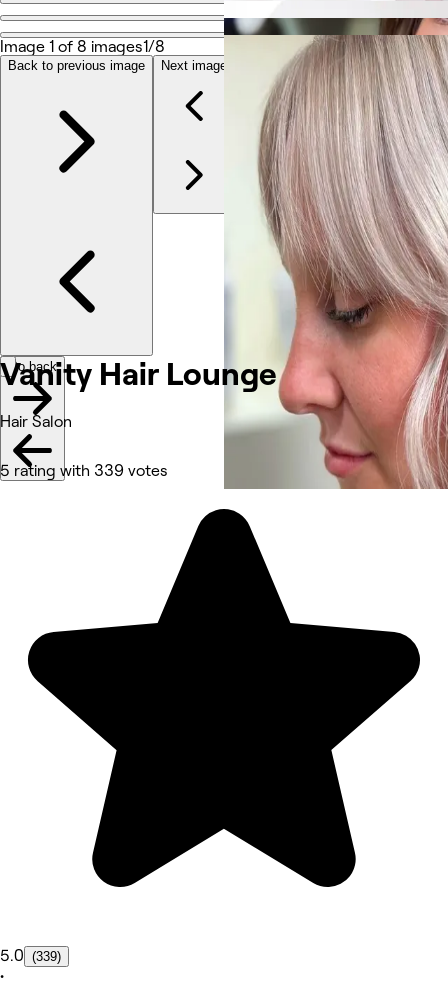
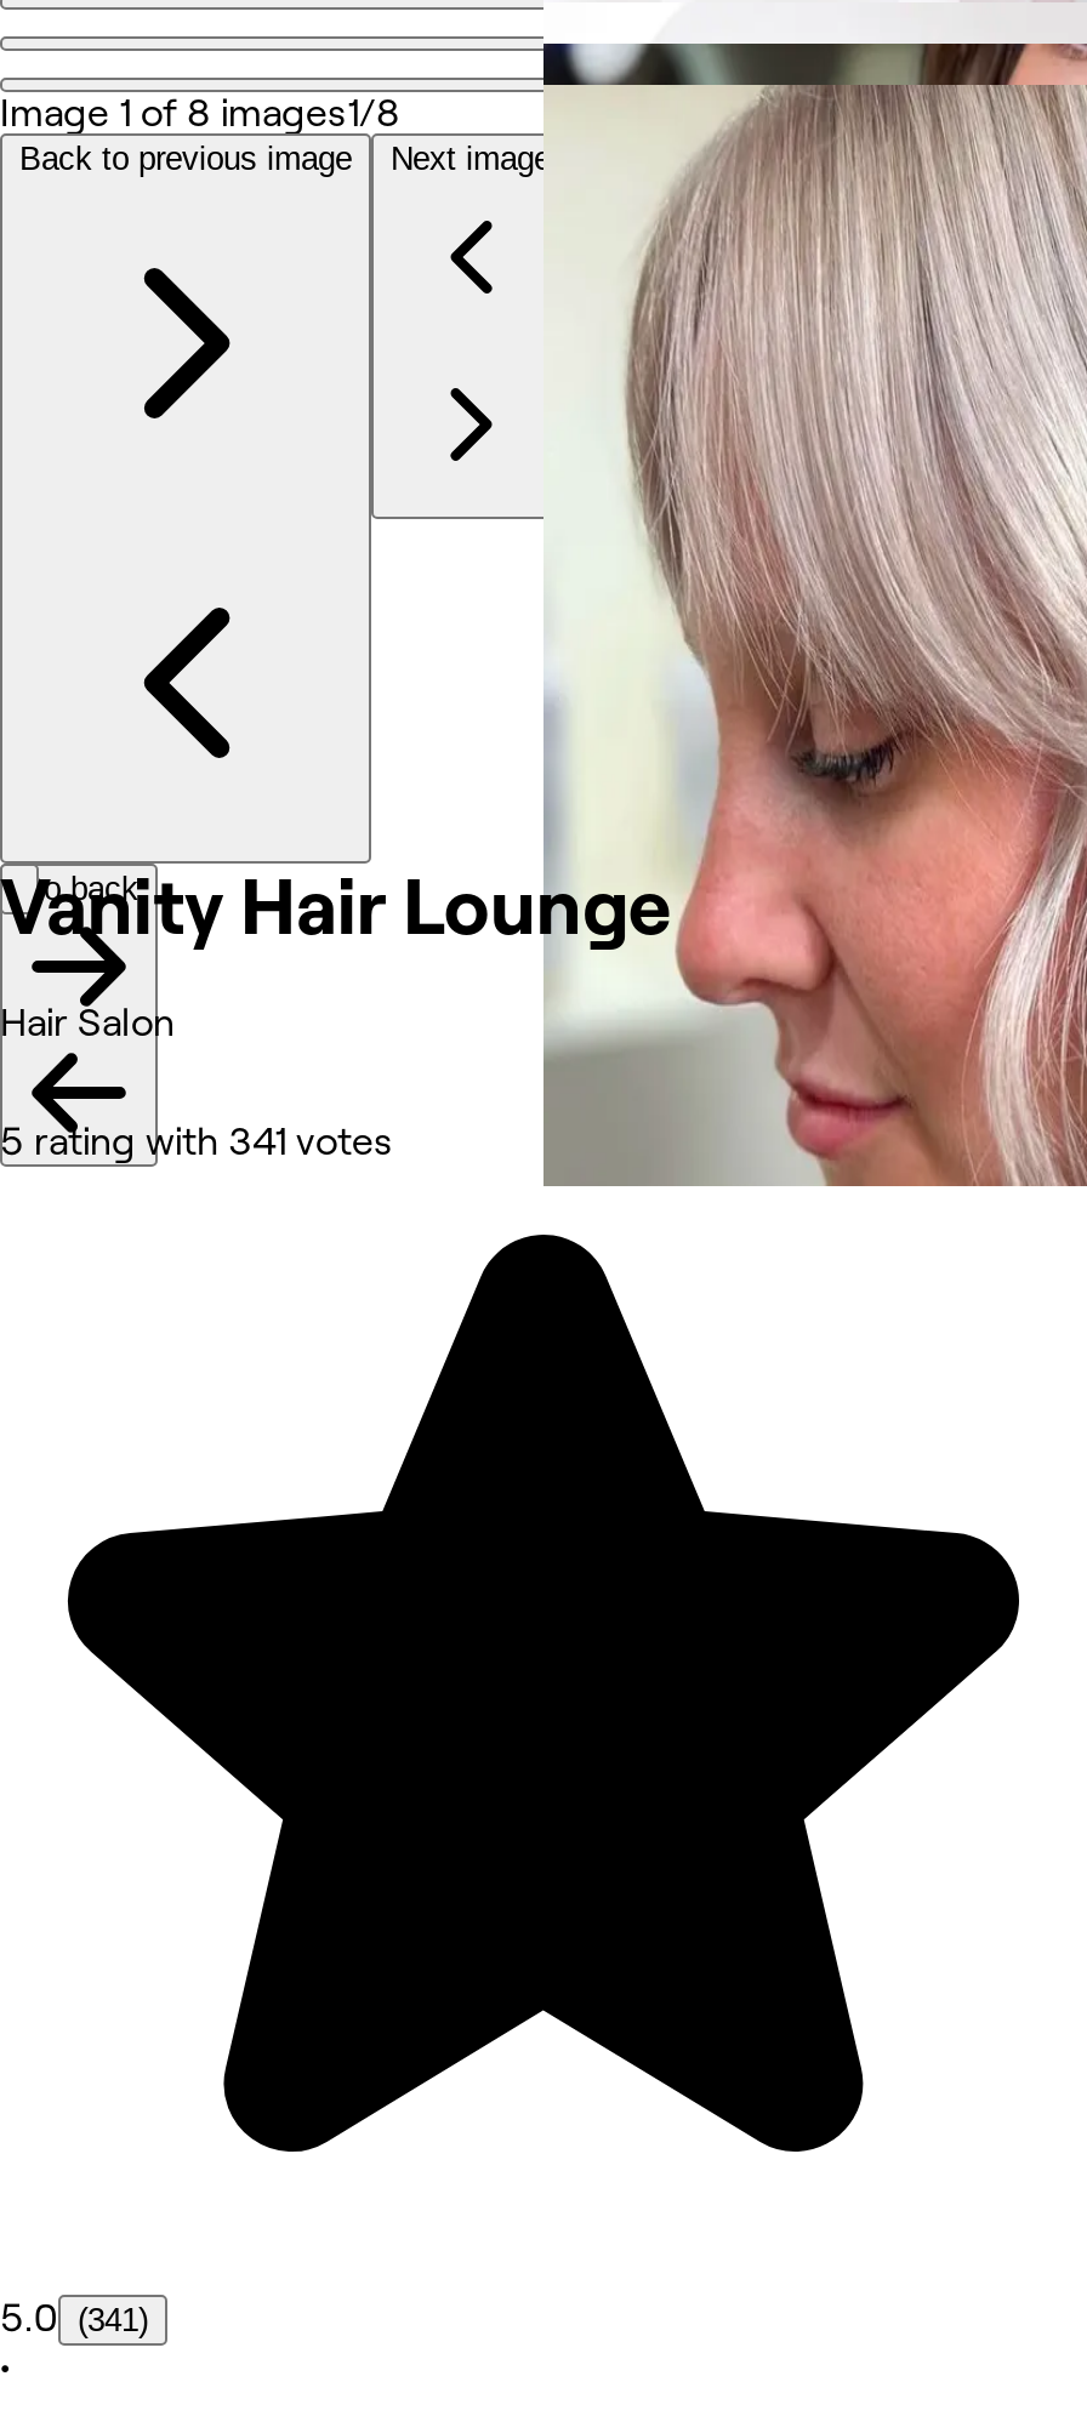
- 5 rating with 339 votes
+ 5 rating with 341 votes

- 5.0 (339)
+ 5.0 (341)
